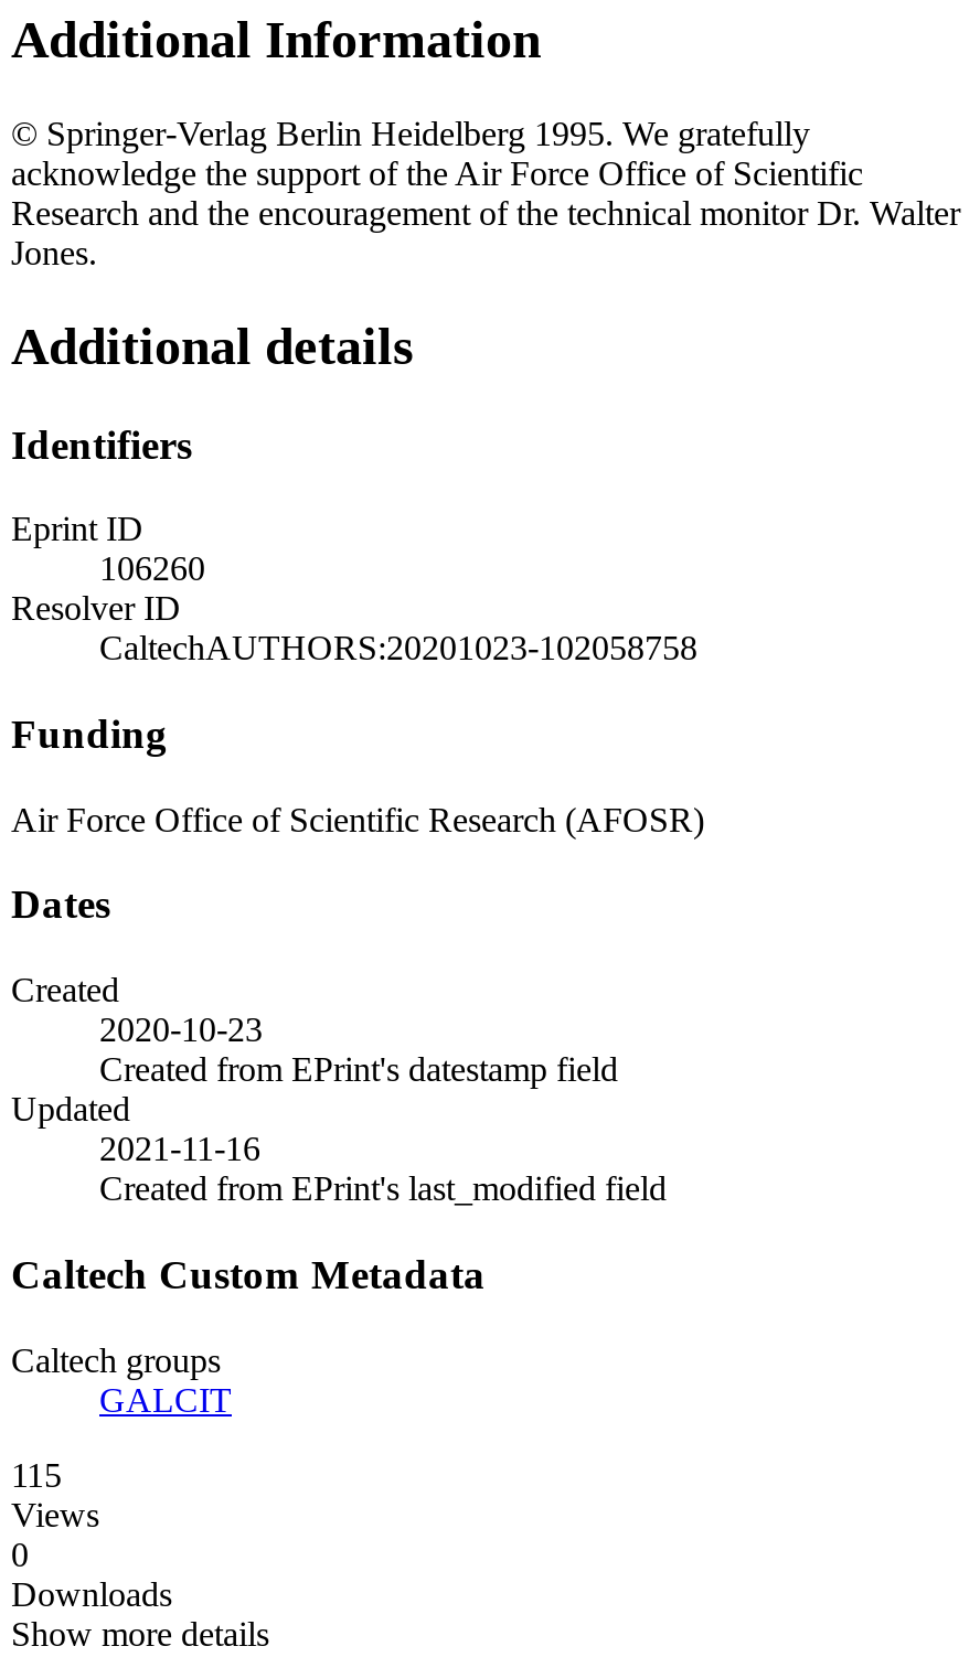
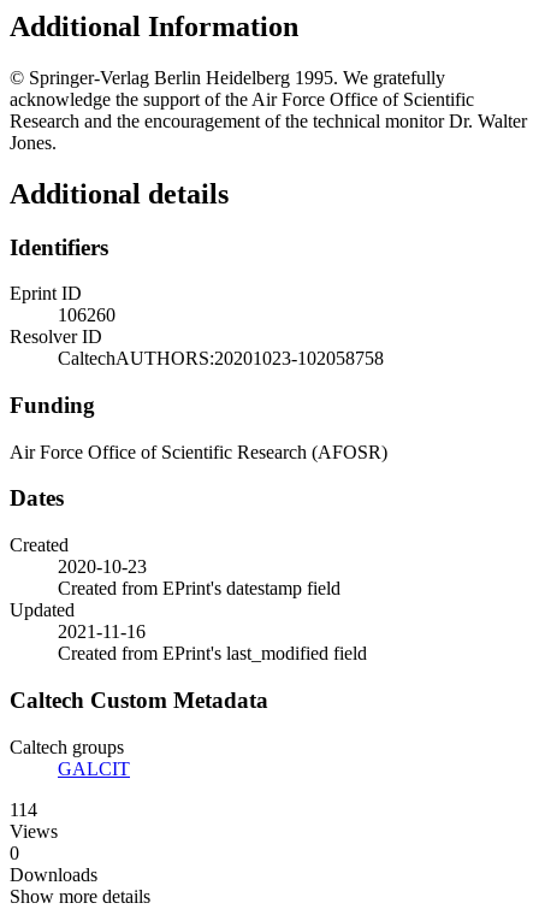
- 115
+ 114
